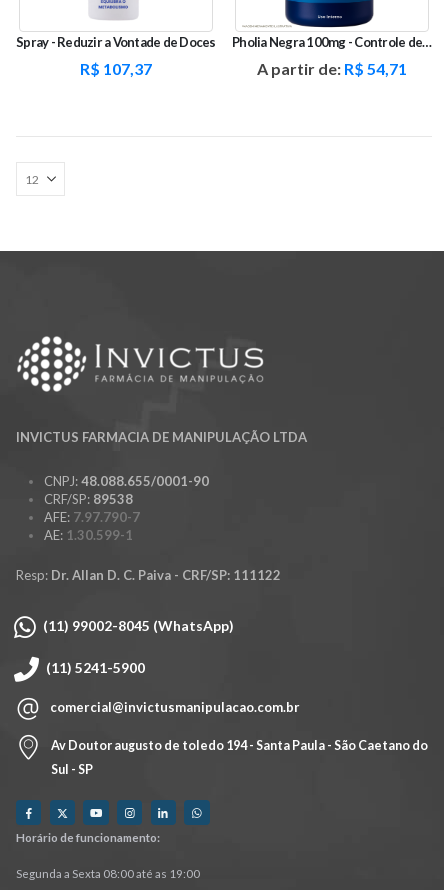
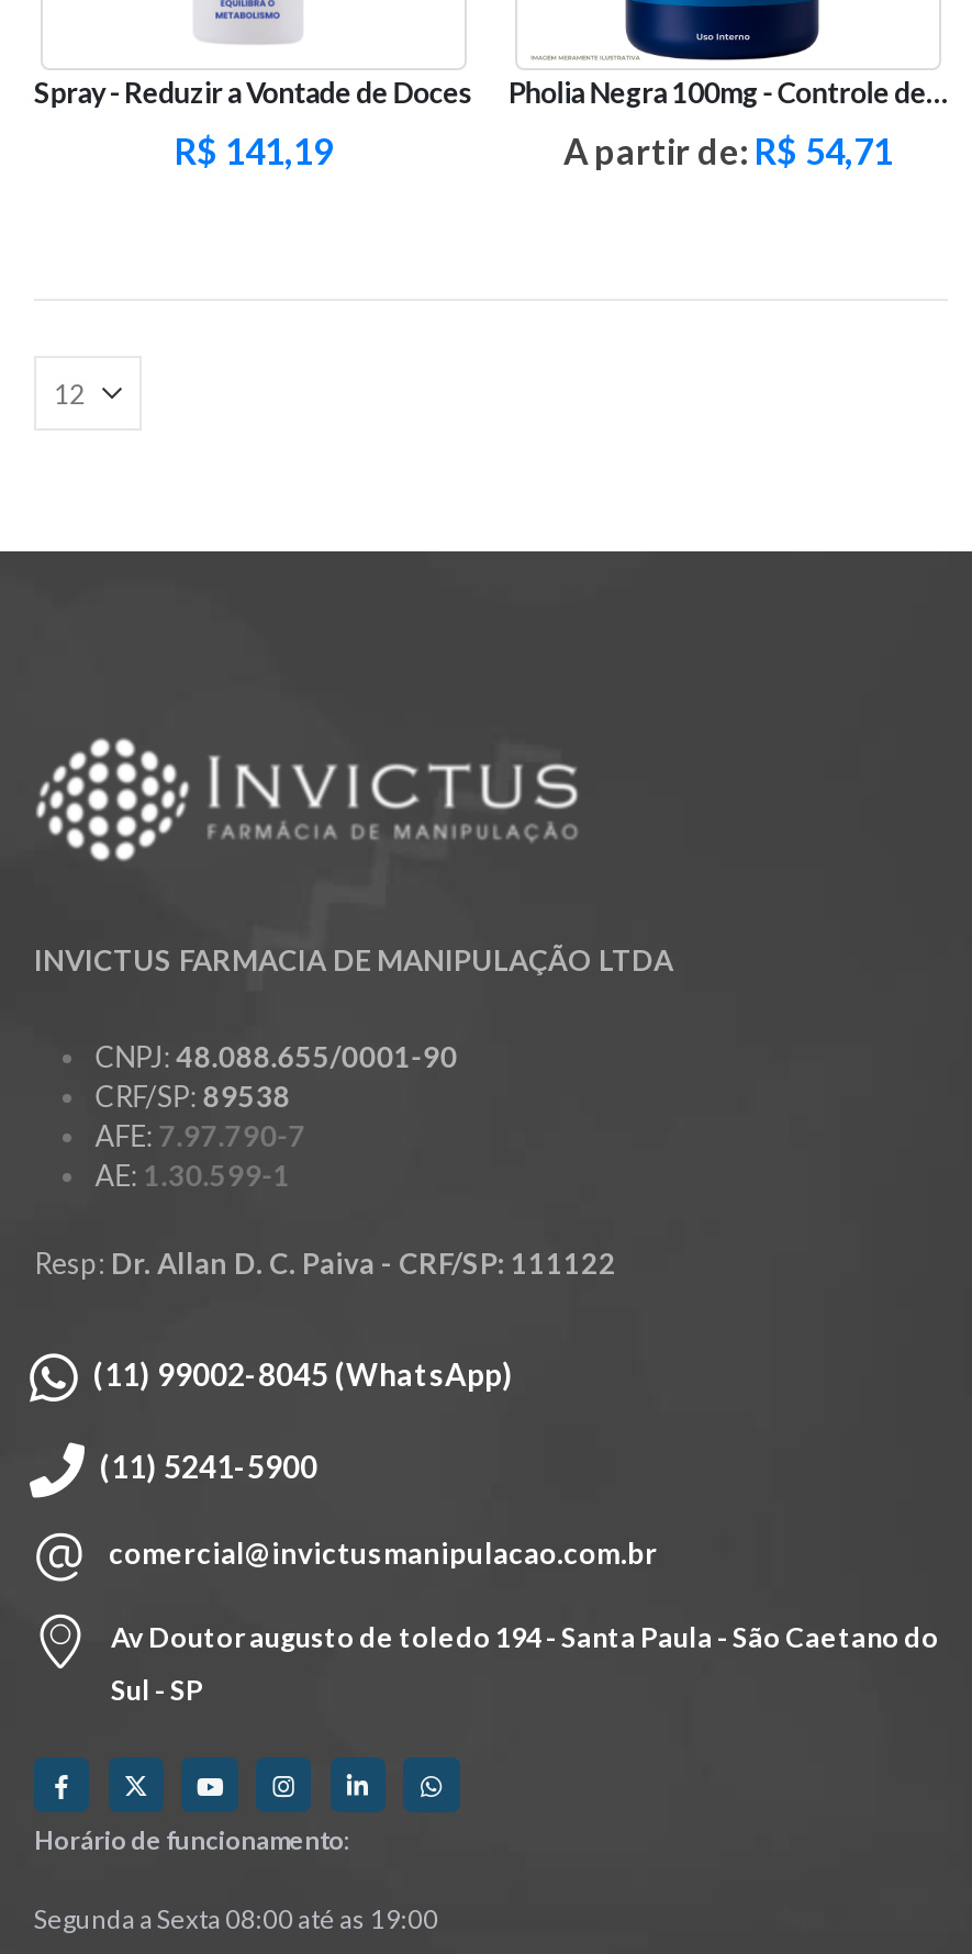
- R$107,37
+ R$141,19
